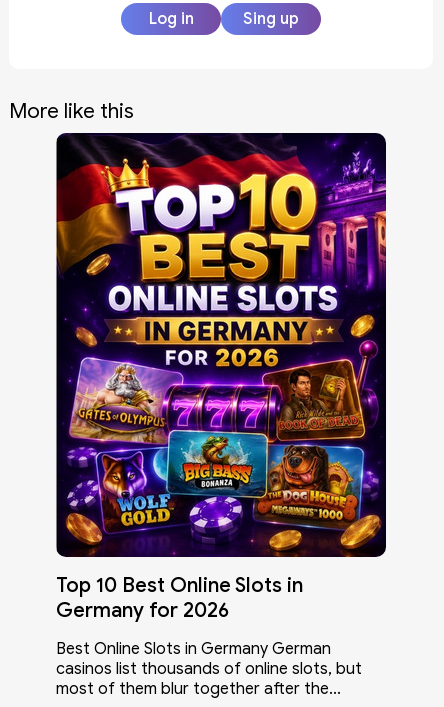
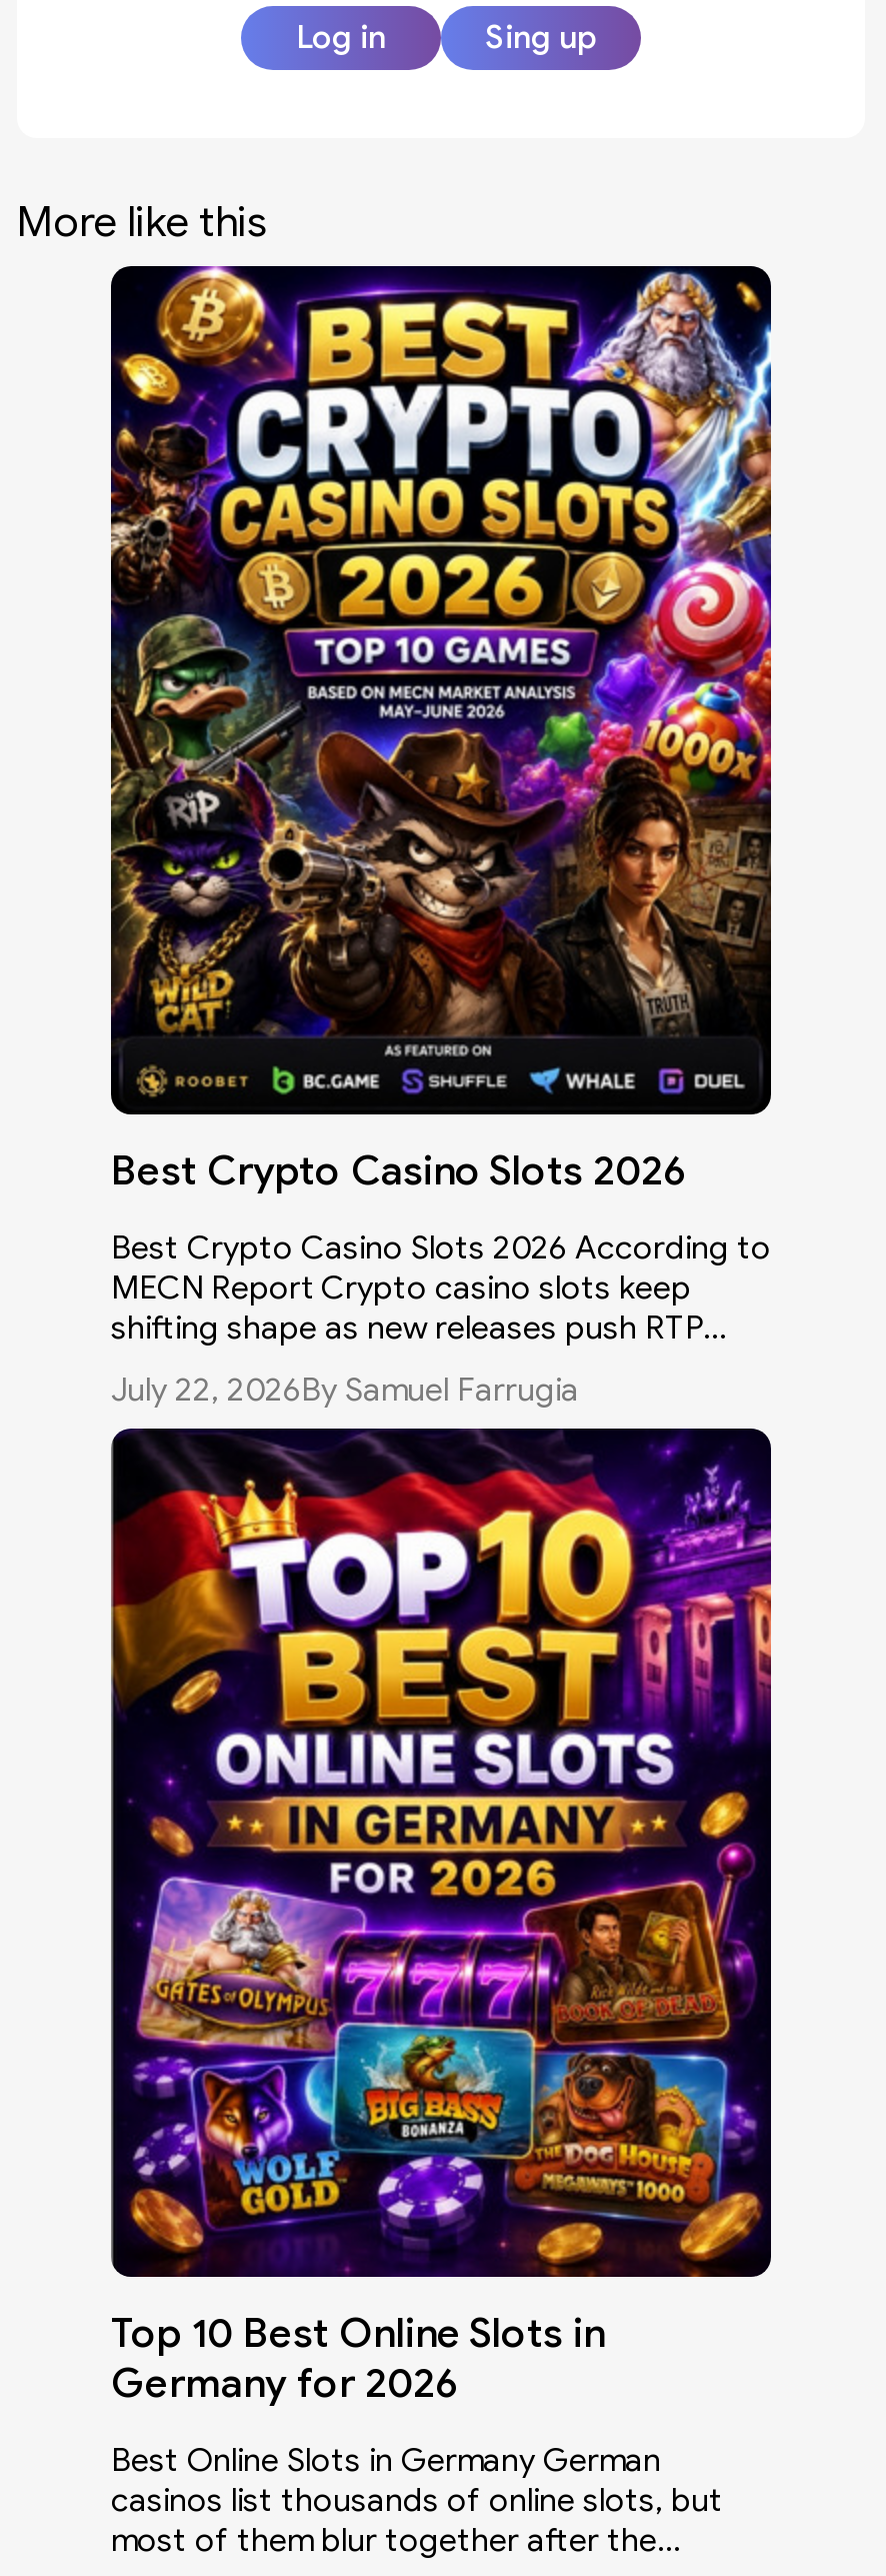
+ [image]
+ Best Crypto Casino Slots 2026
+ Best Crypto Casino Slots 2026 According to
+ MECN Report Crypto casino slots keep
+ shifting shape as new releases push RTP...
+ July 22, 2026By Samuel Farrugia
